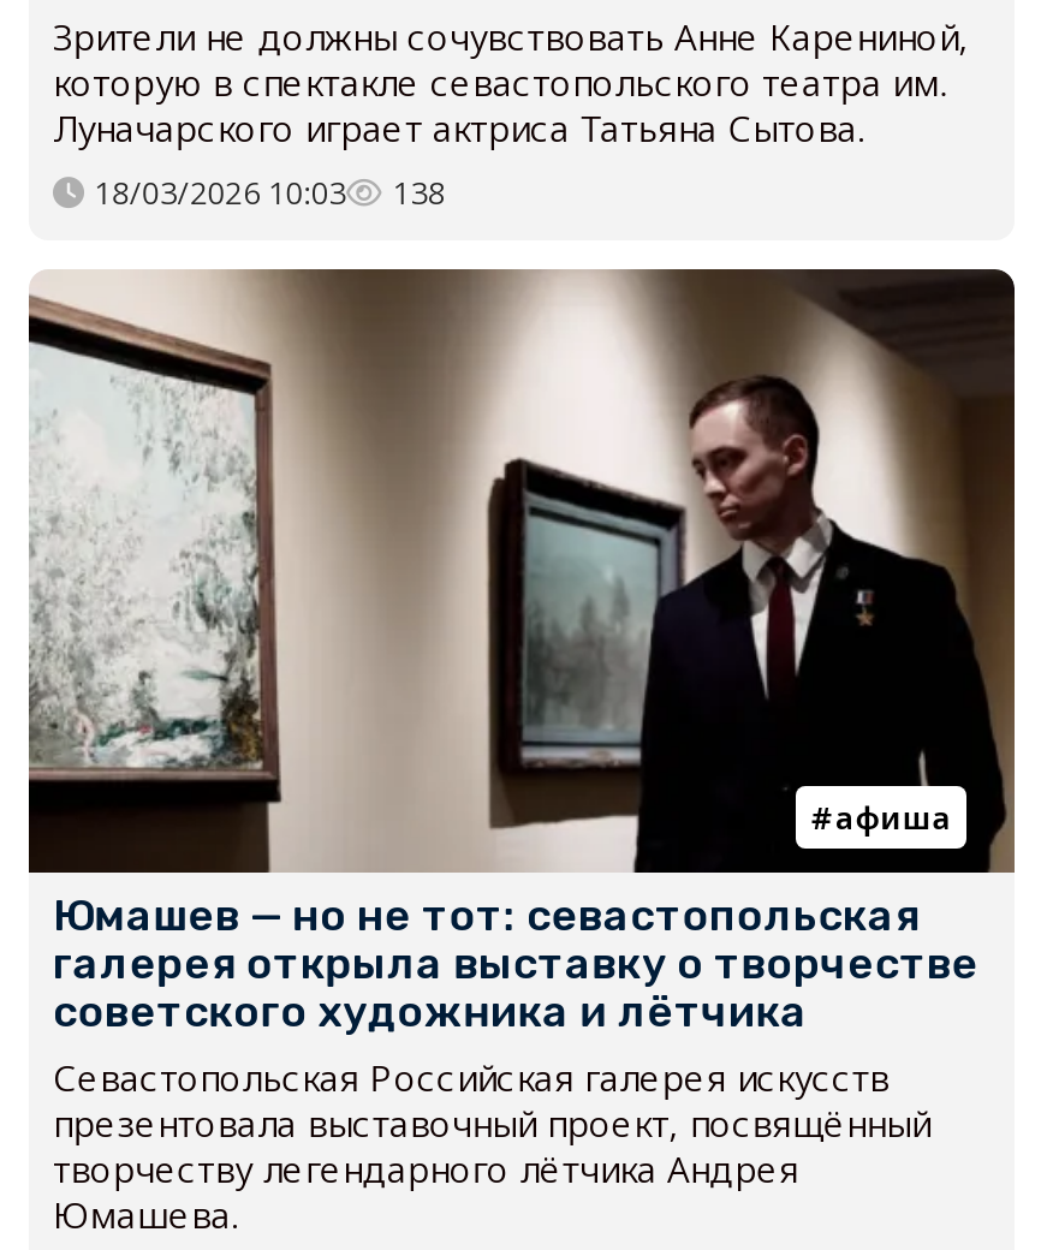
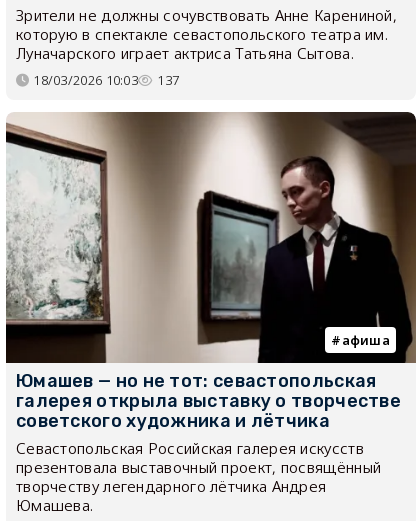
- 18/03/2026 10:03 138
+ 18/03/2026 10:03 137
